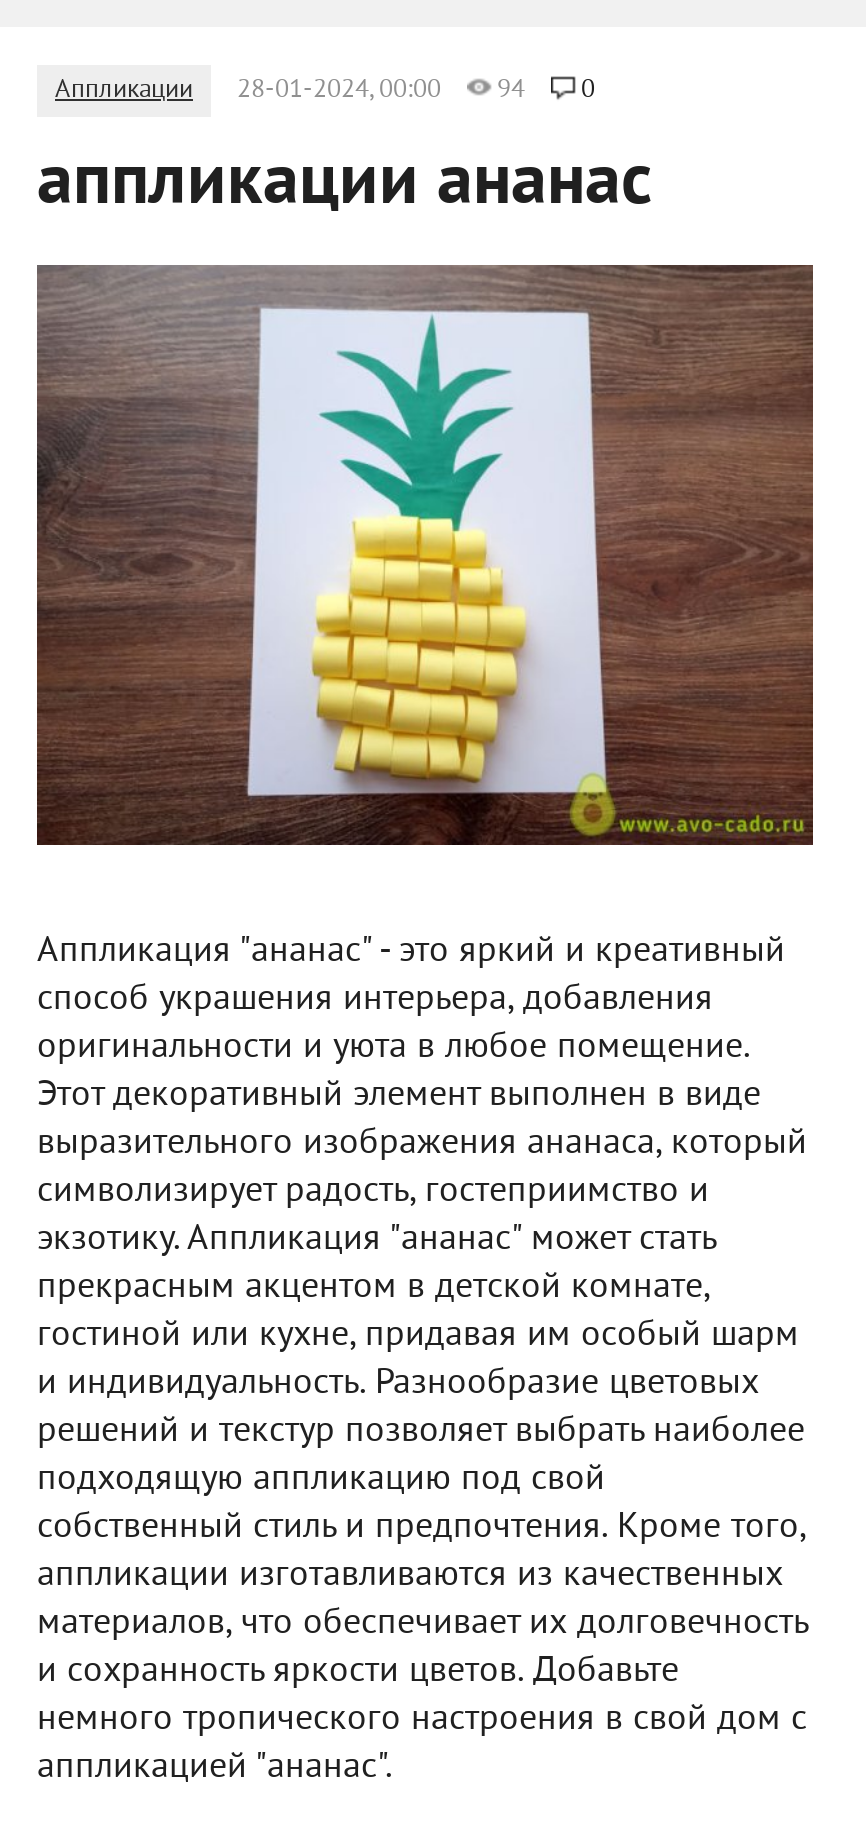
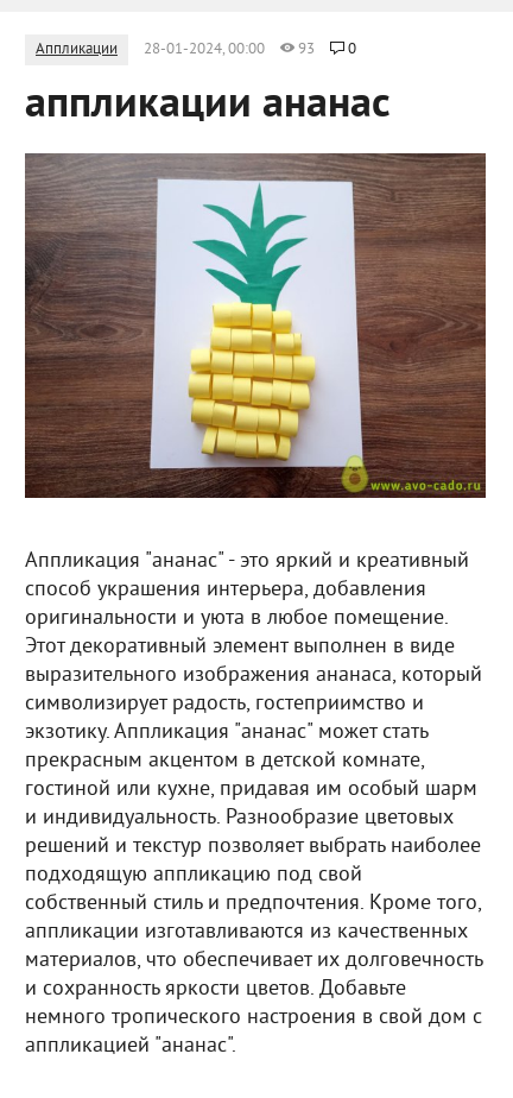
- Аппликации 28-01-2024, 00:00 94 0
+ Аппликации 28-01-2024, 00:00 93 0
